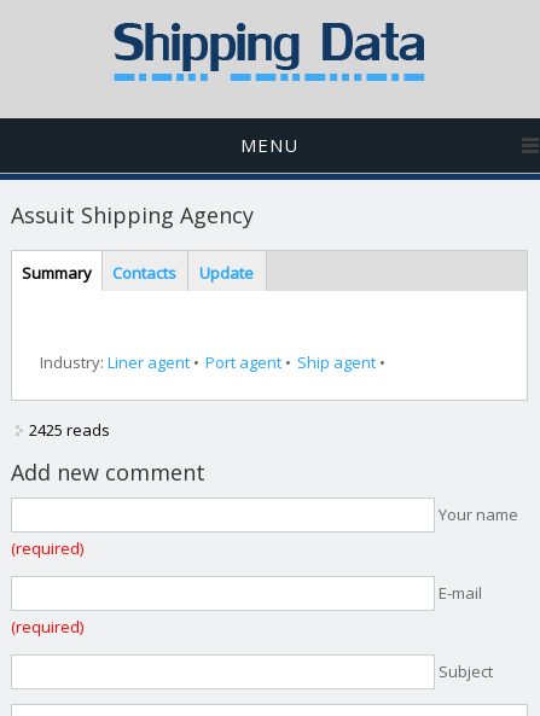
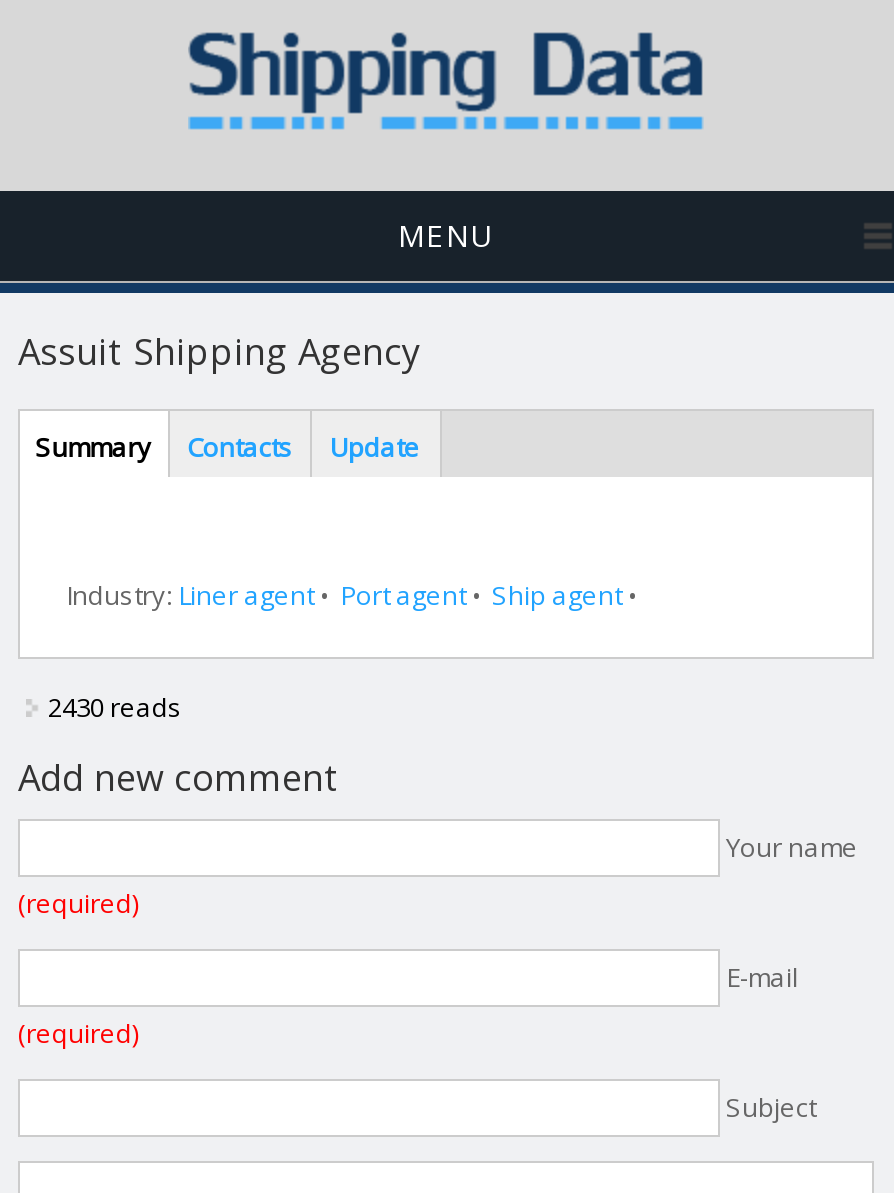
- 2425 reads
+ 2430 reads
